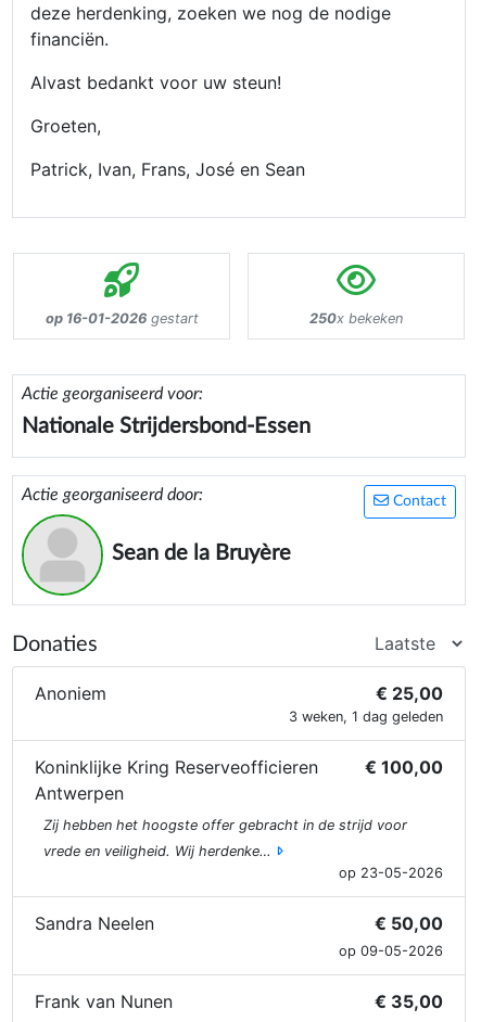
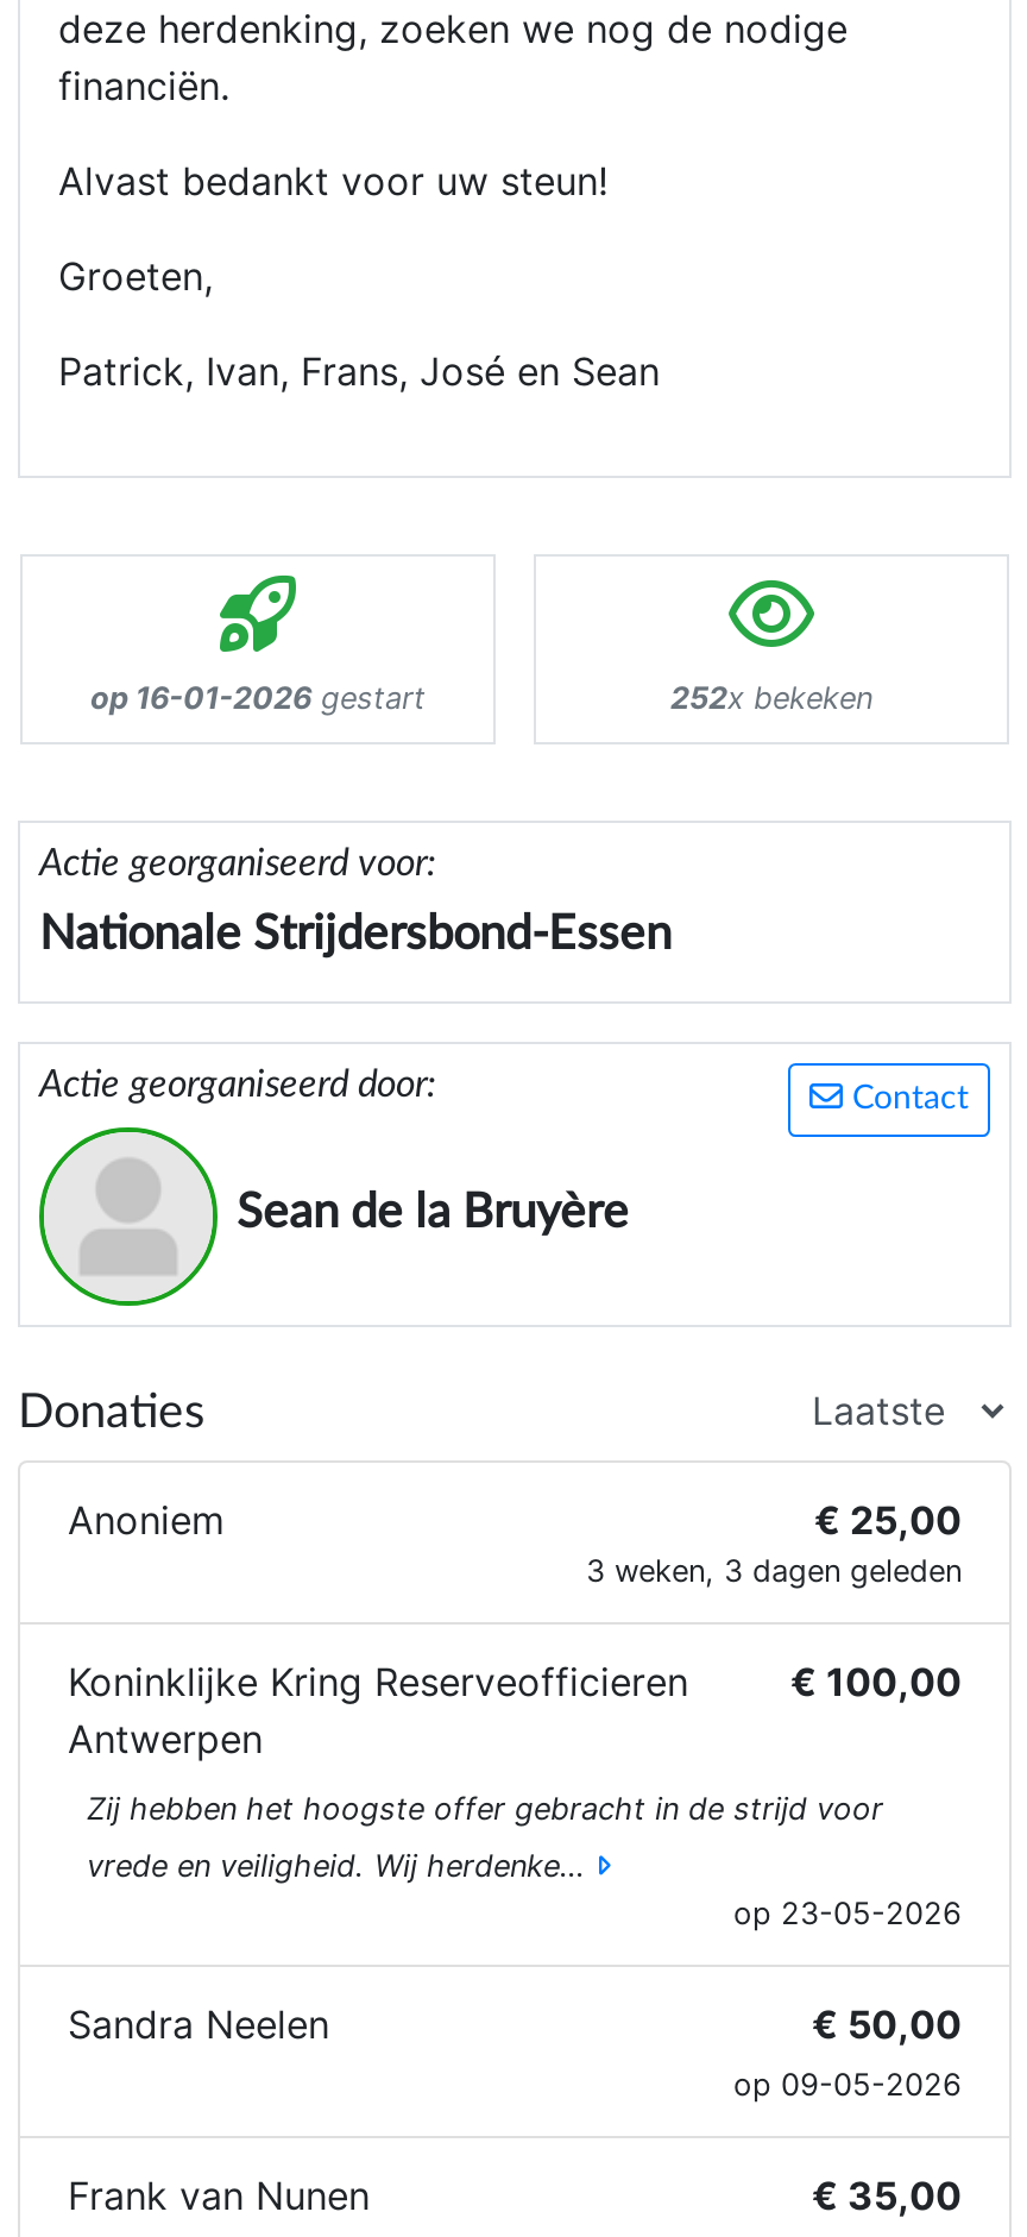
- 250x bekeken
+ 252x bekeken

- 3 weken, 1 dag geleden
+ 3 weken, 3 dagen geleden
